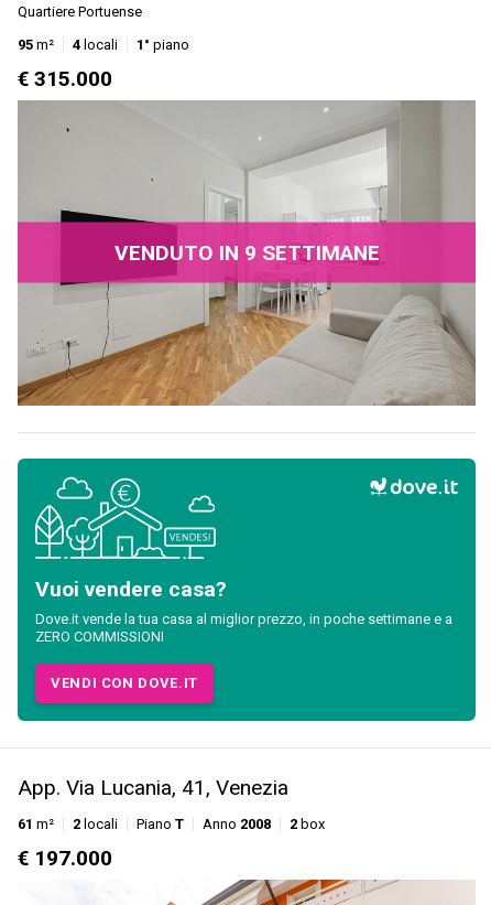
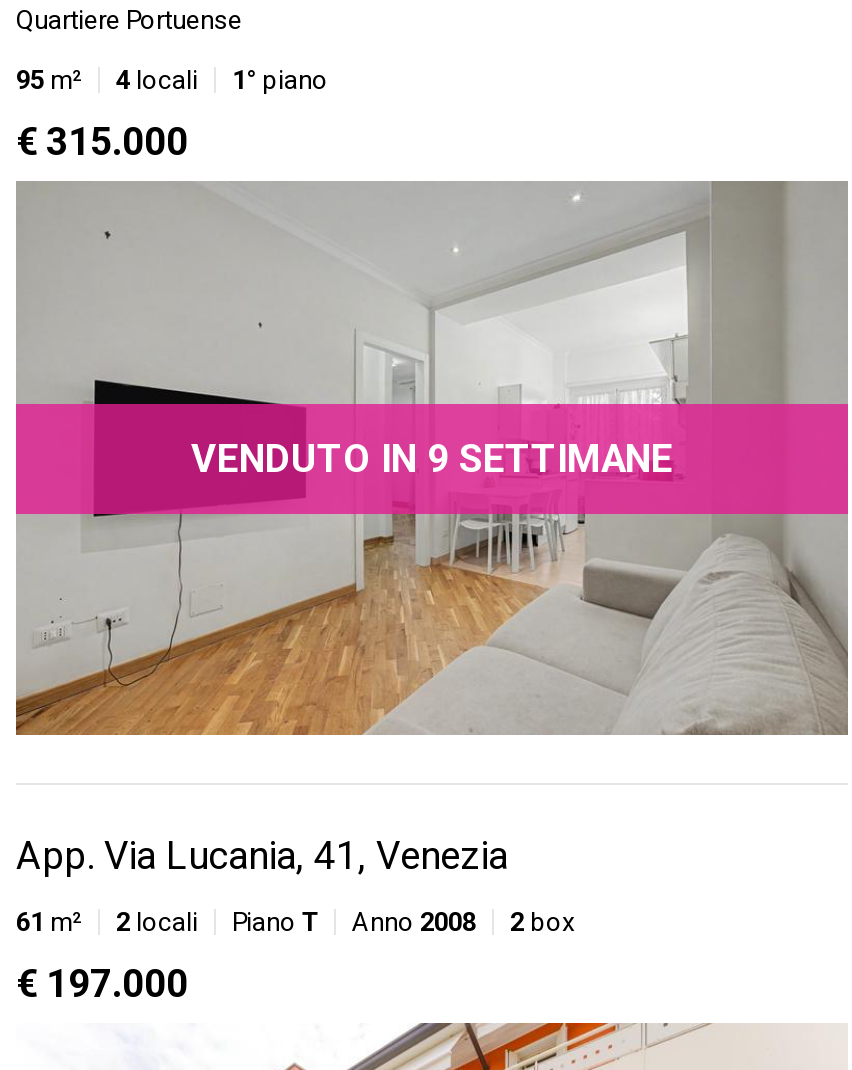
- [image]
- Vuoi vendere casa?
- Dove.it vende la tua casa al miglior prezzo, in poche settimane e a
- ZERO COMMISSIONI
- VENDI CON DOVE.IT
